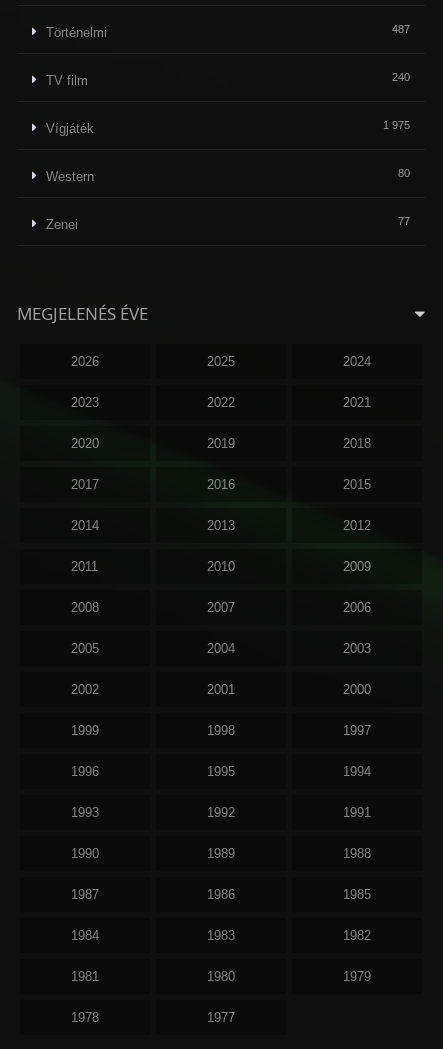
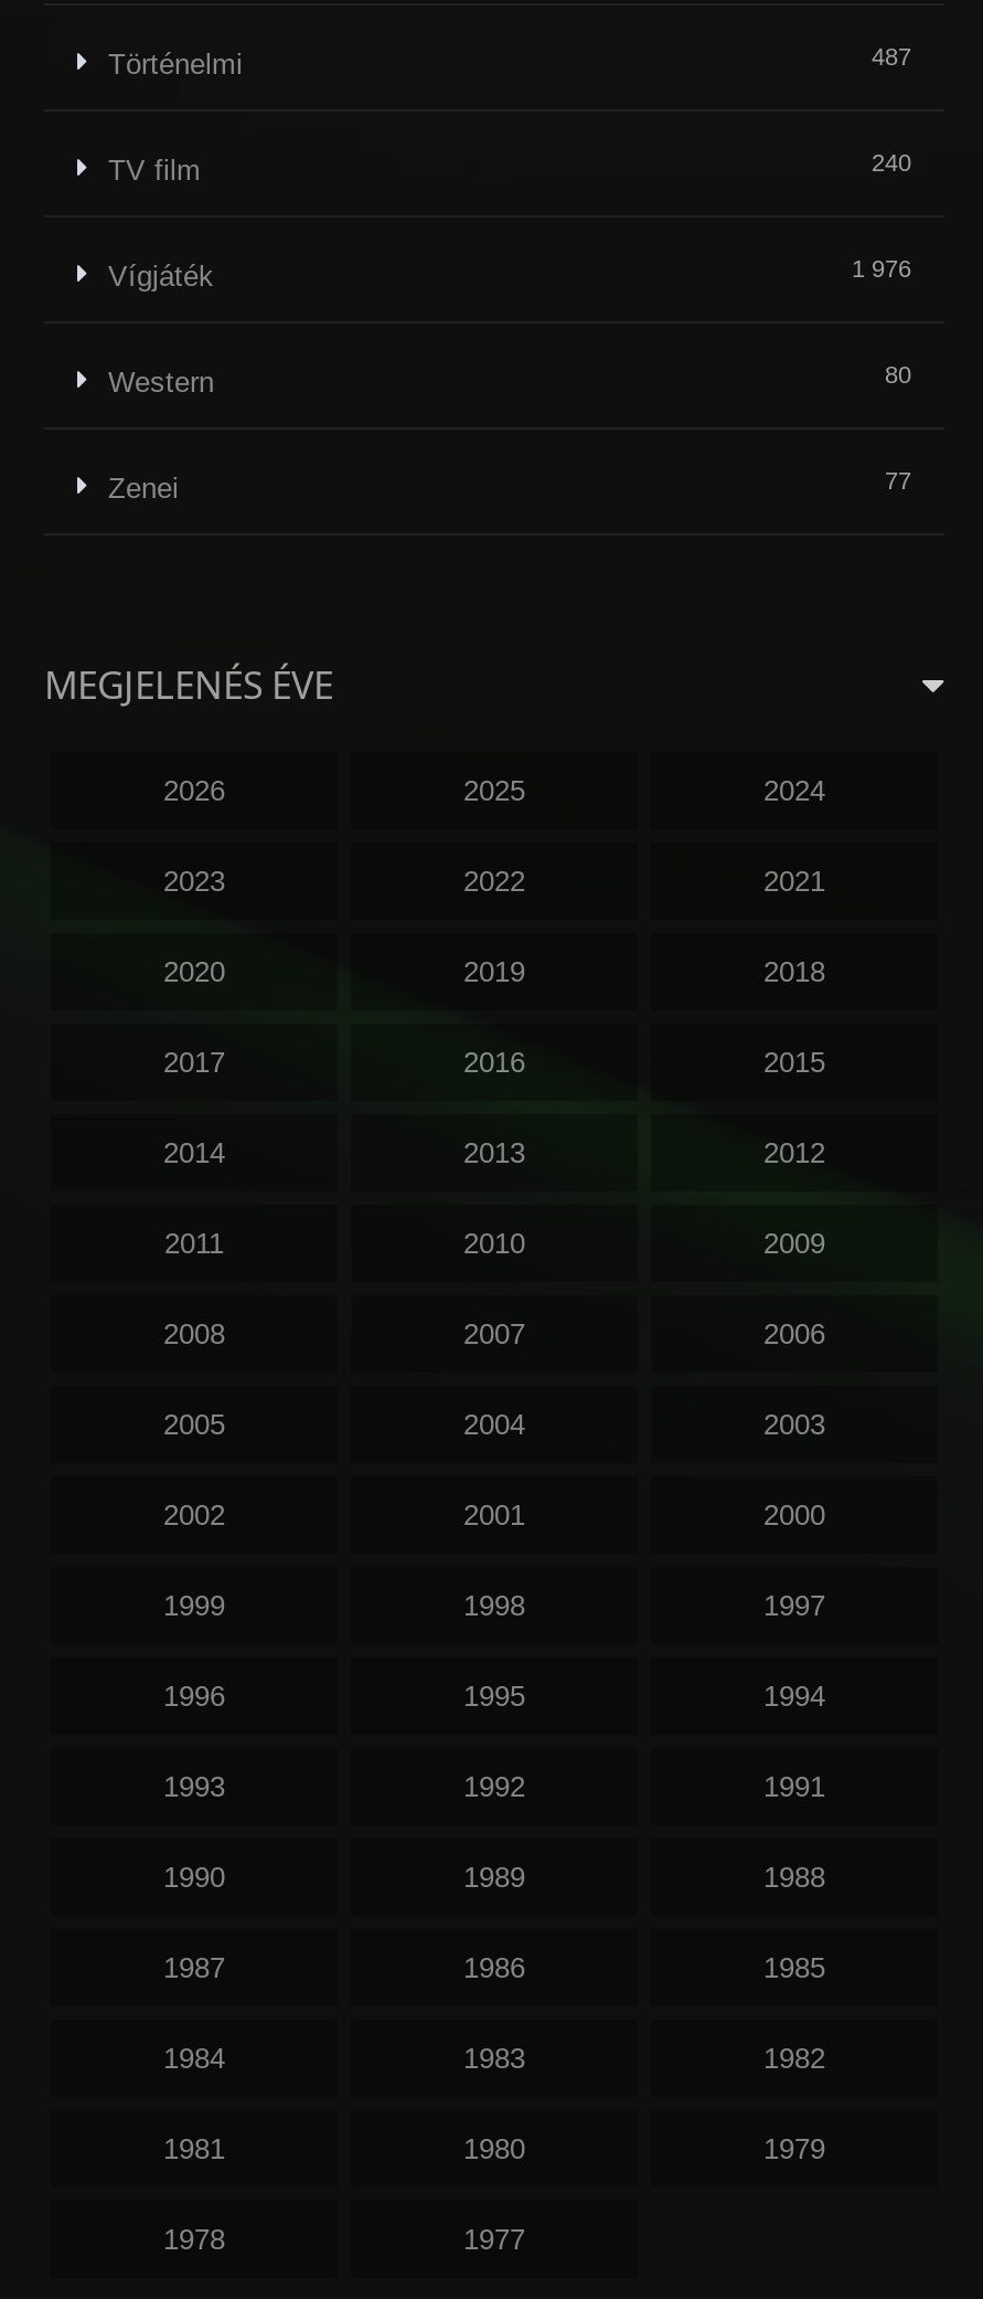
- 1 975
+ 1 976
